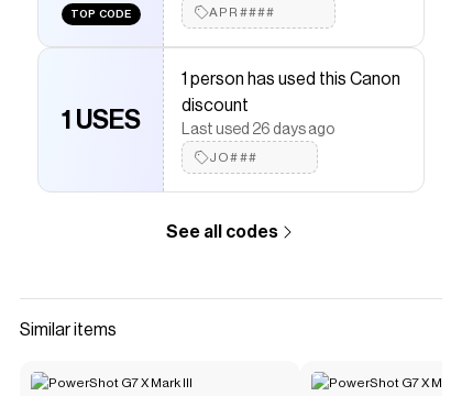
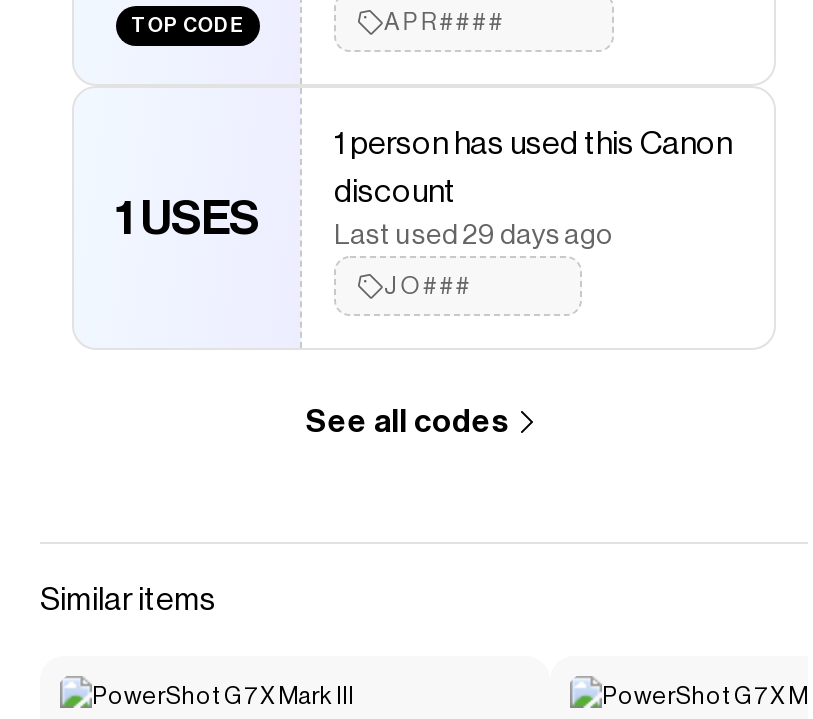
- Last used 26 days ago
+ Last used 29 days ago
